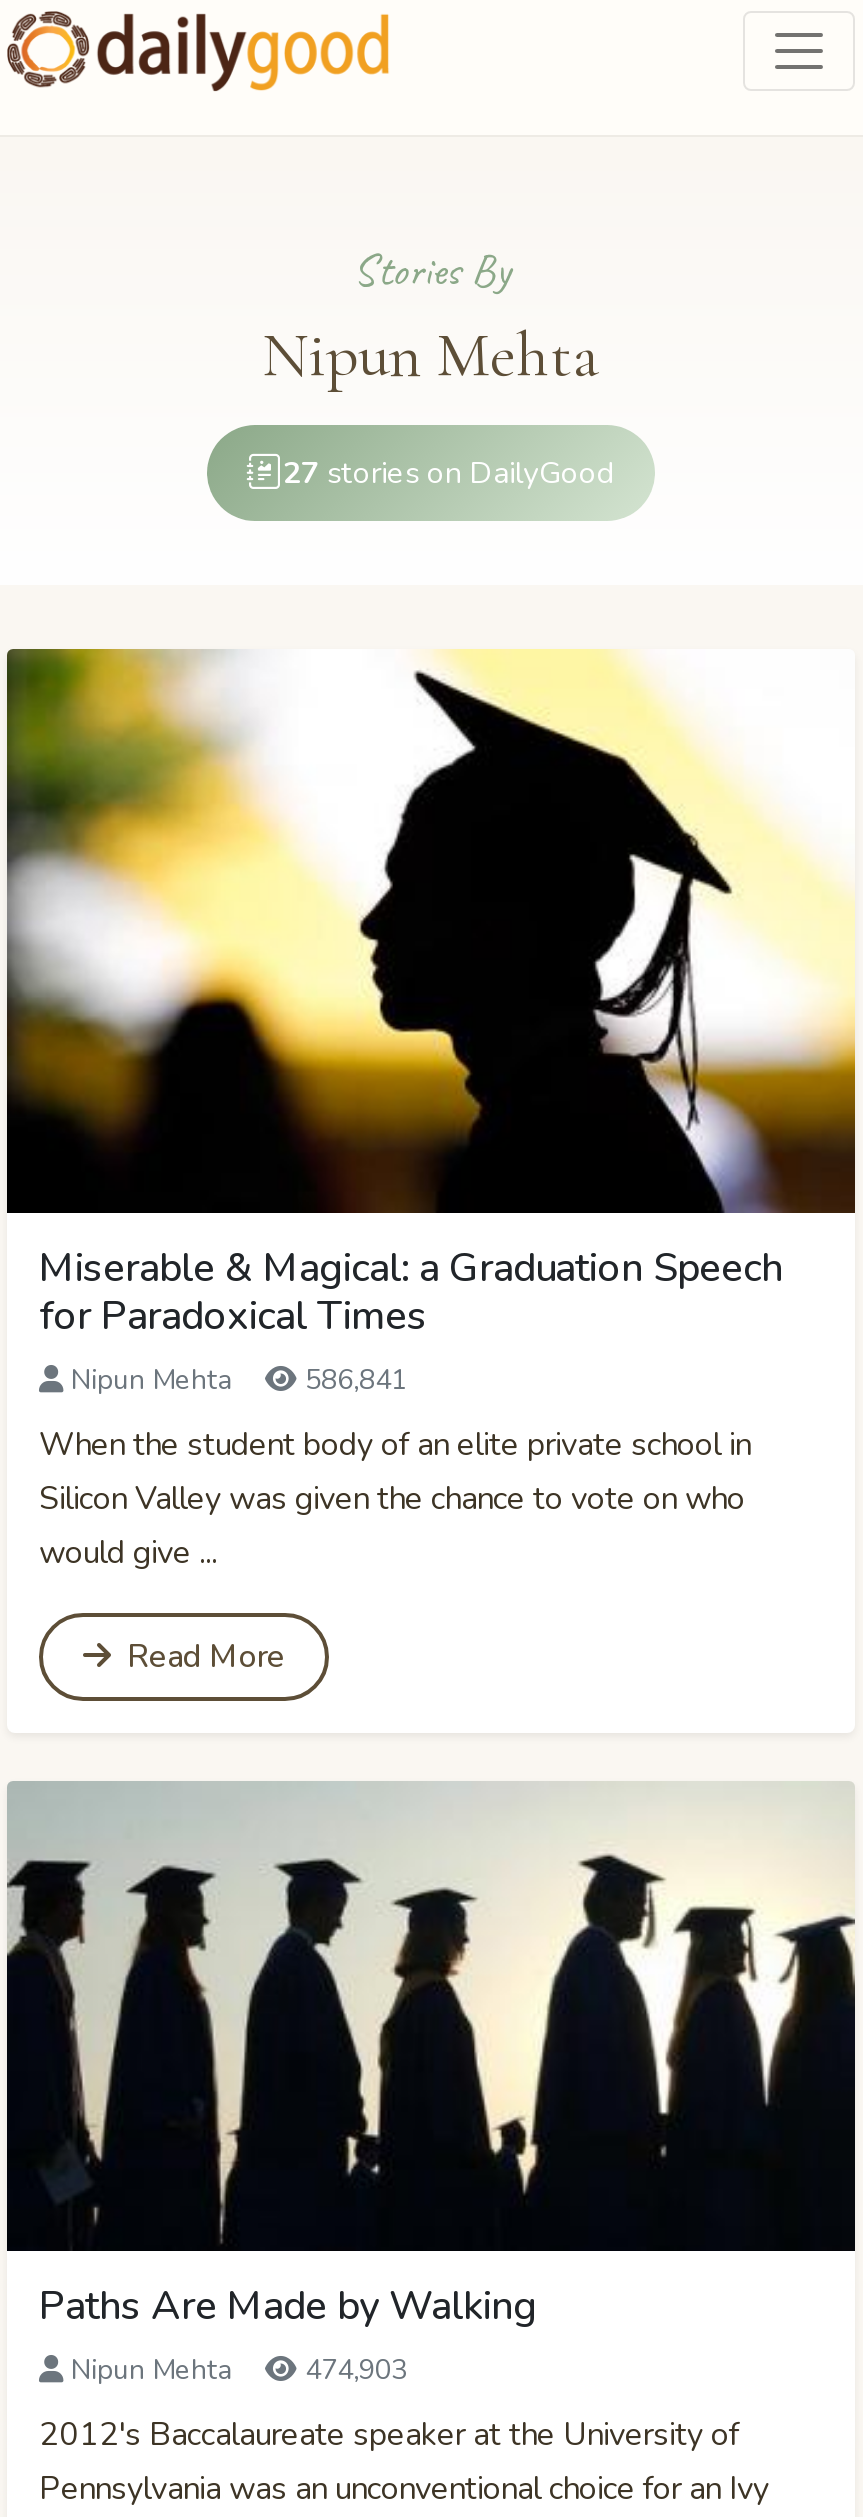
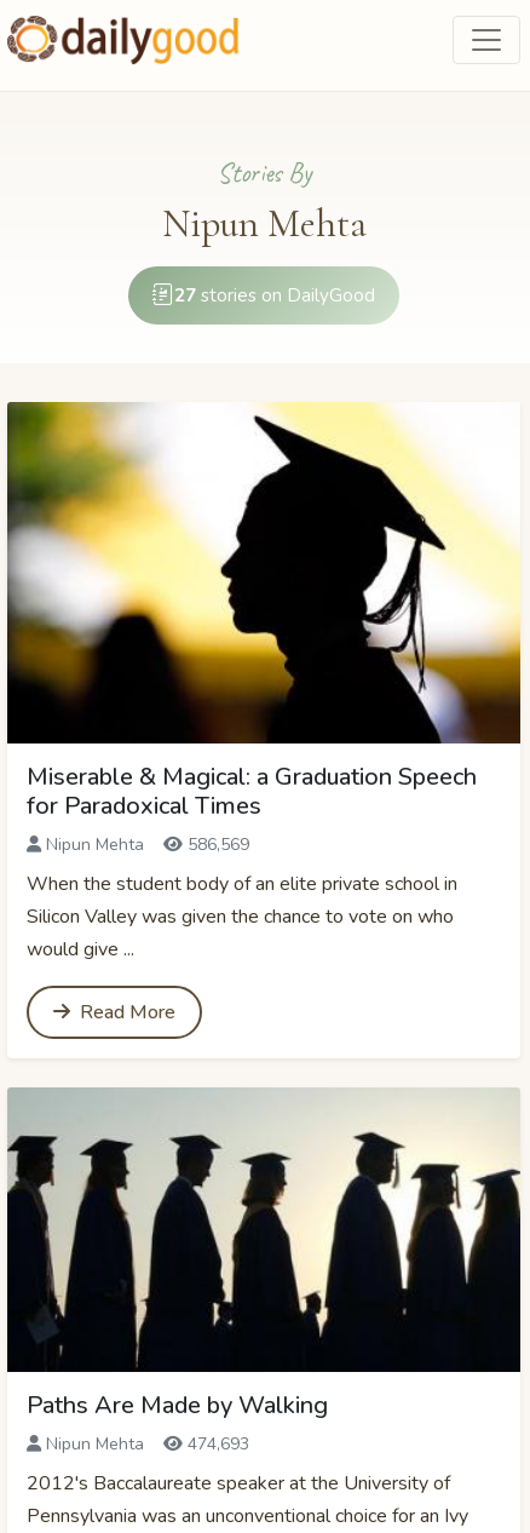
- Nipun Mehta 586,841
+ Nipun Mehta 586,569

- Nipun Mehta 474,903
+ Nipun Mehta 474,693
